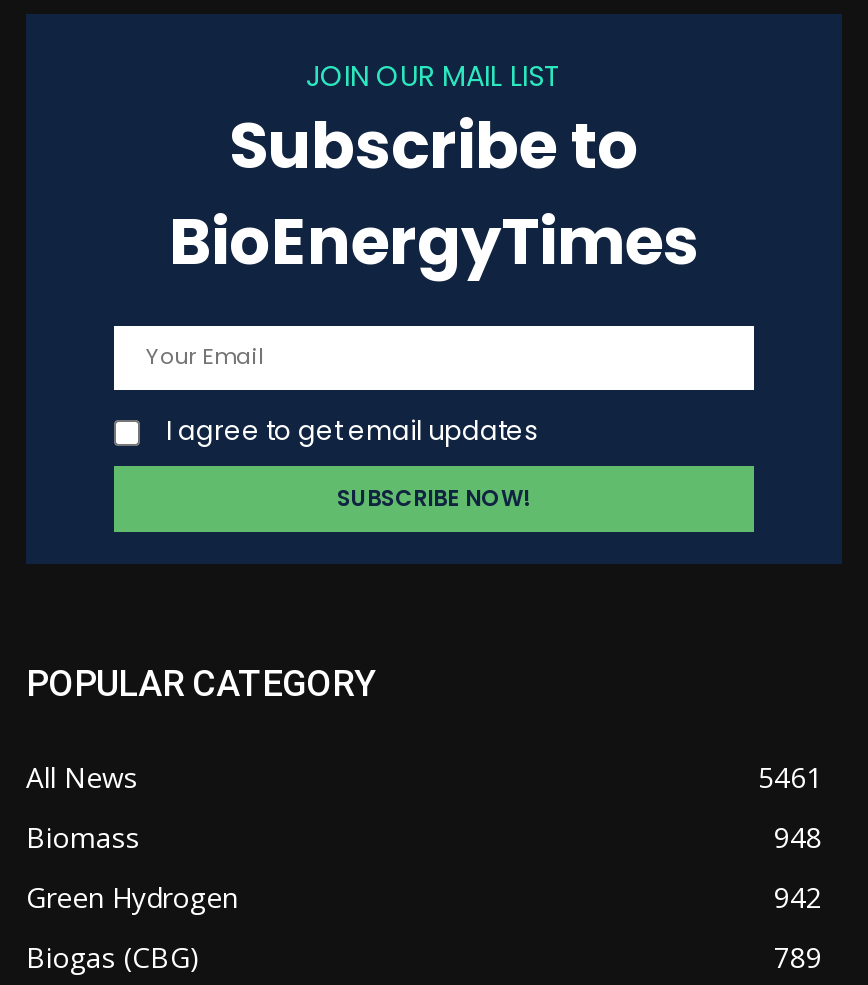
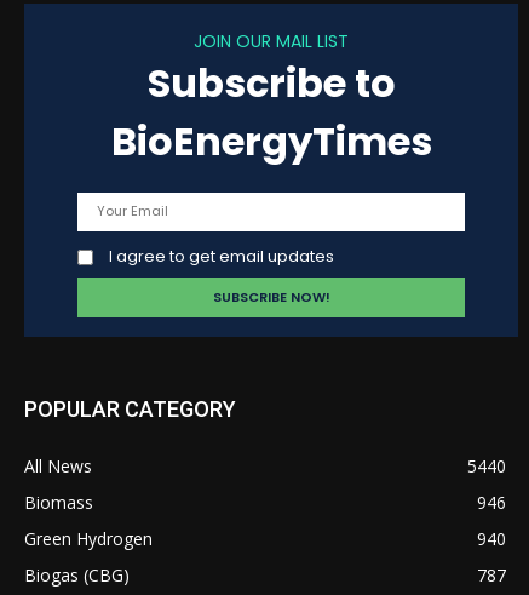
- 5461
+ 5440

- 948
+ 946

- 942
+ 940

- 789
+ 787
